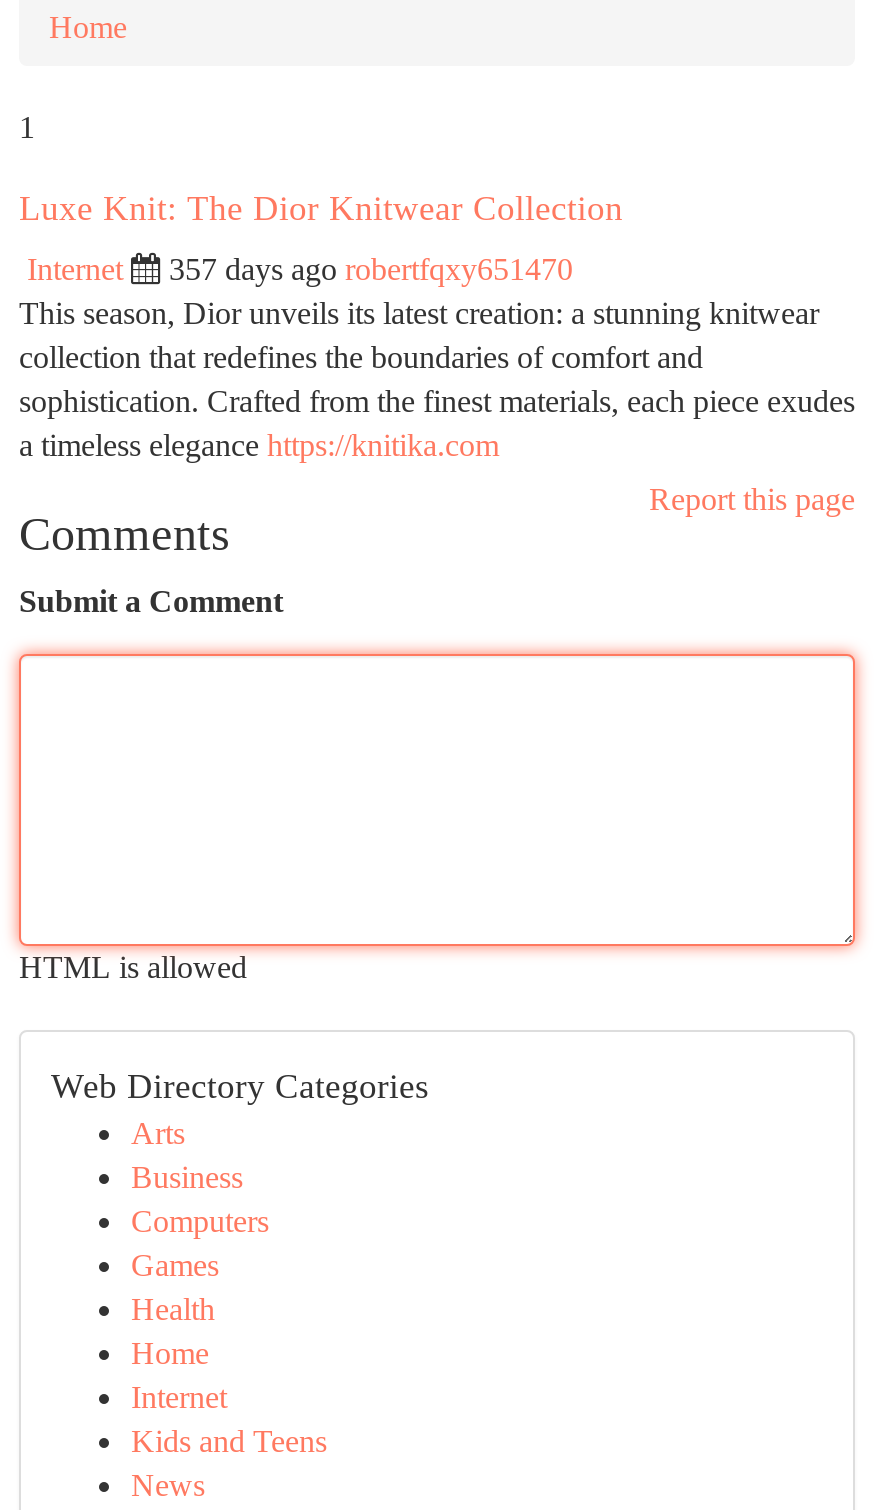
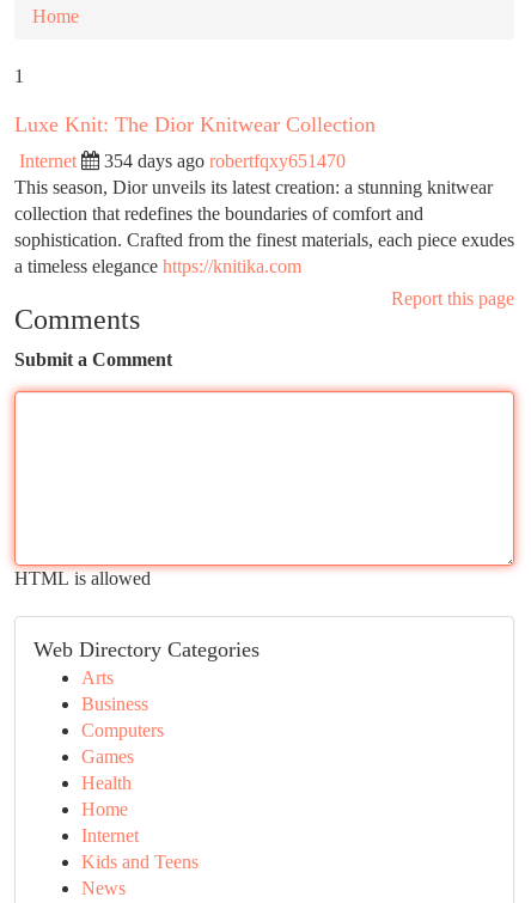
- 357 days ago robertfqxy651470
+ 354 days ago robertfqxy651470
